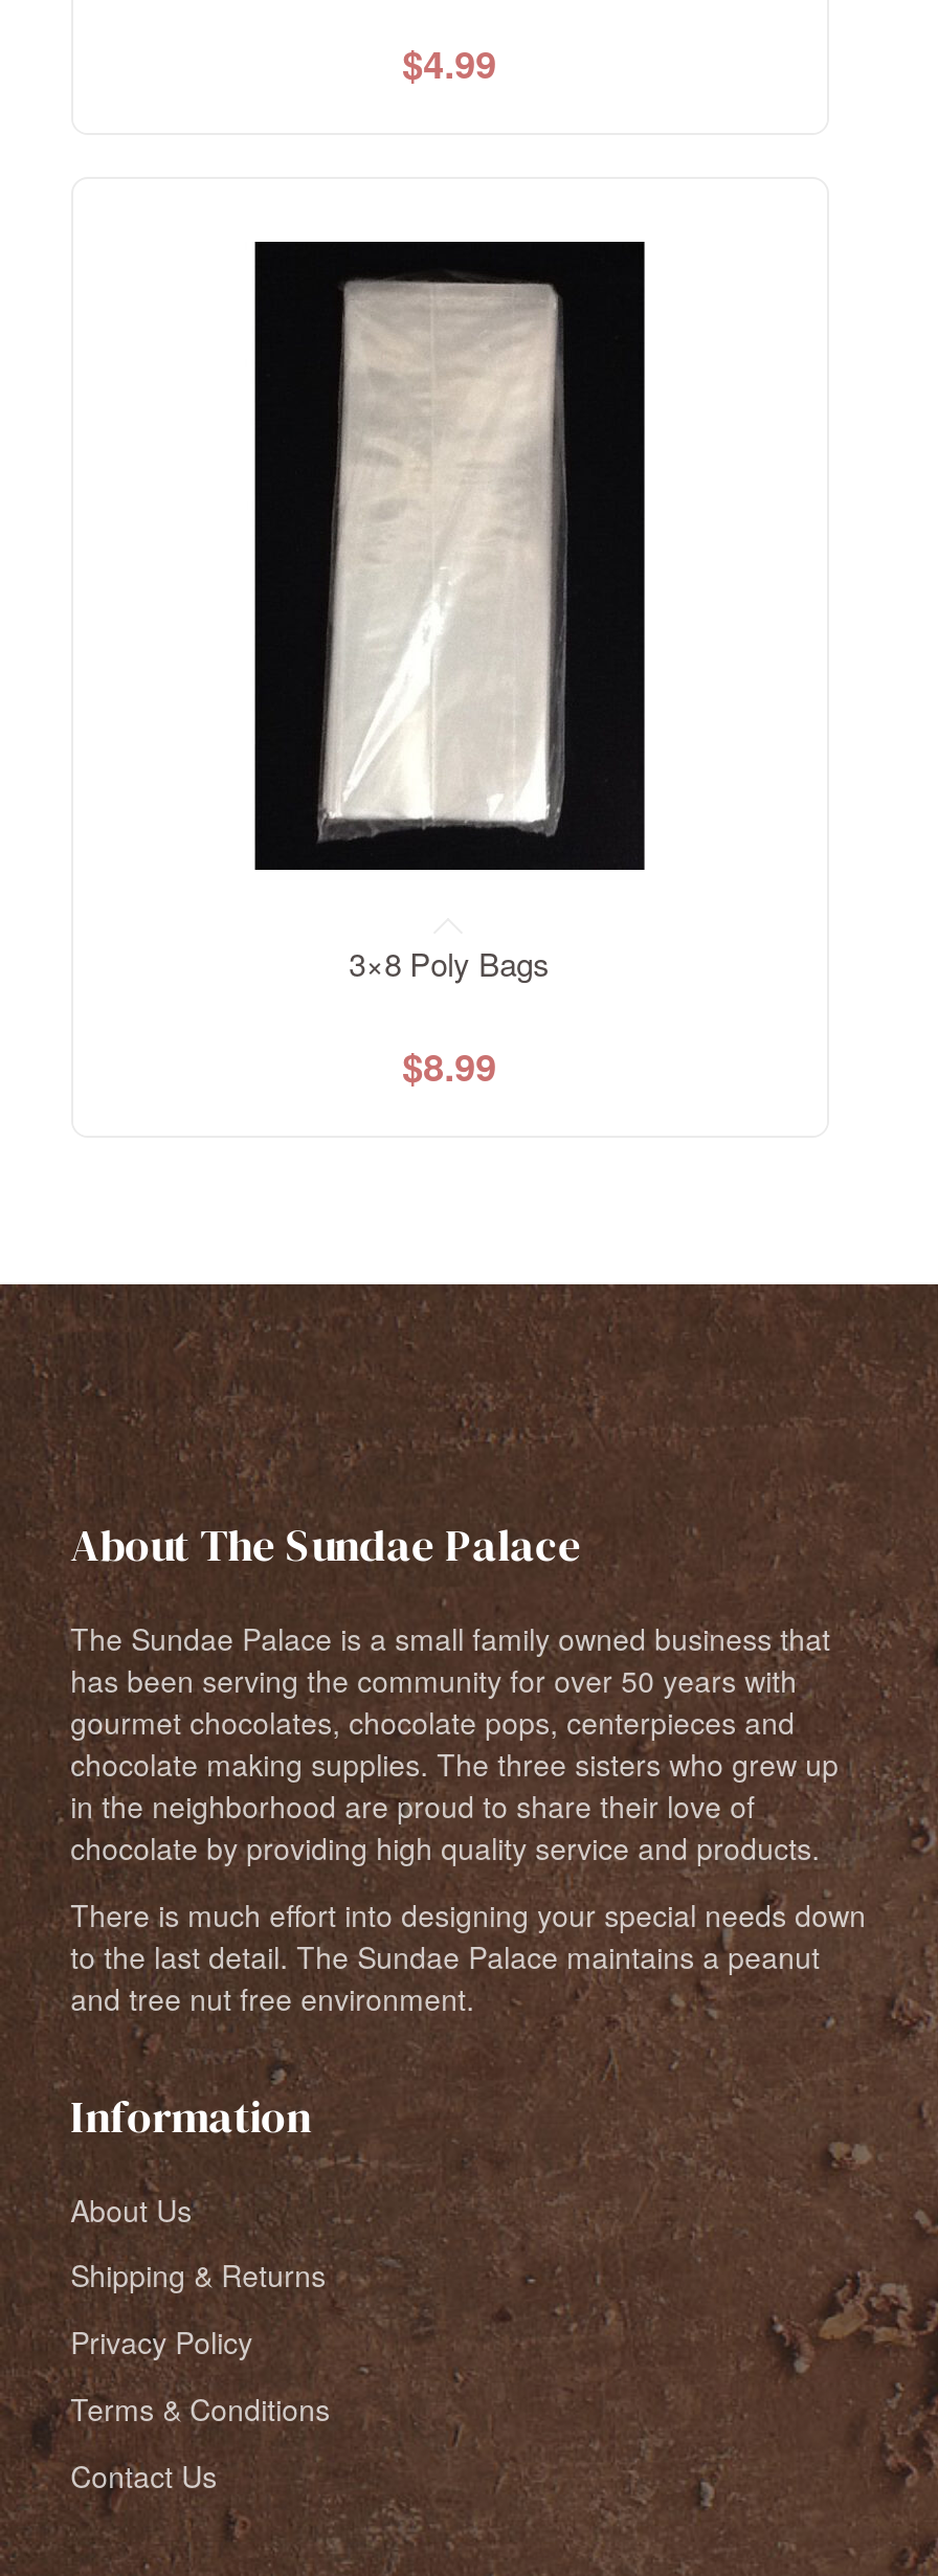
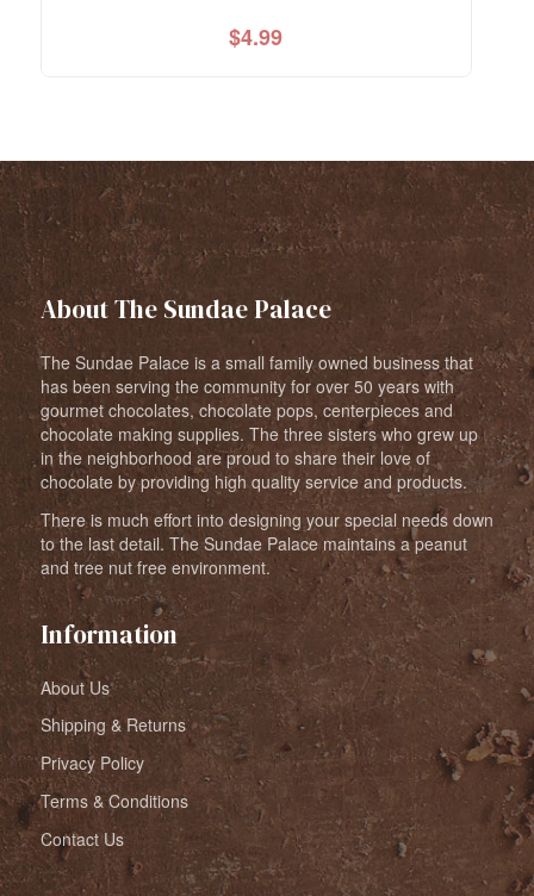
- [image]
- 3×8 Poly Bags
- $8.99
